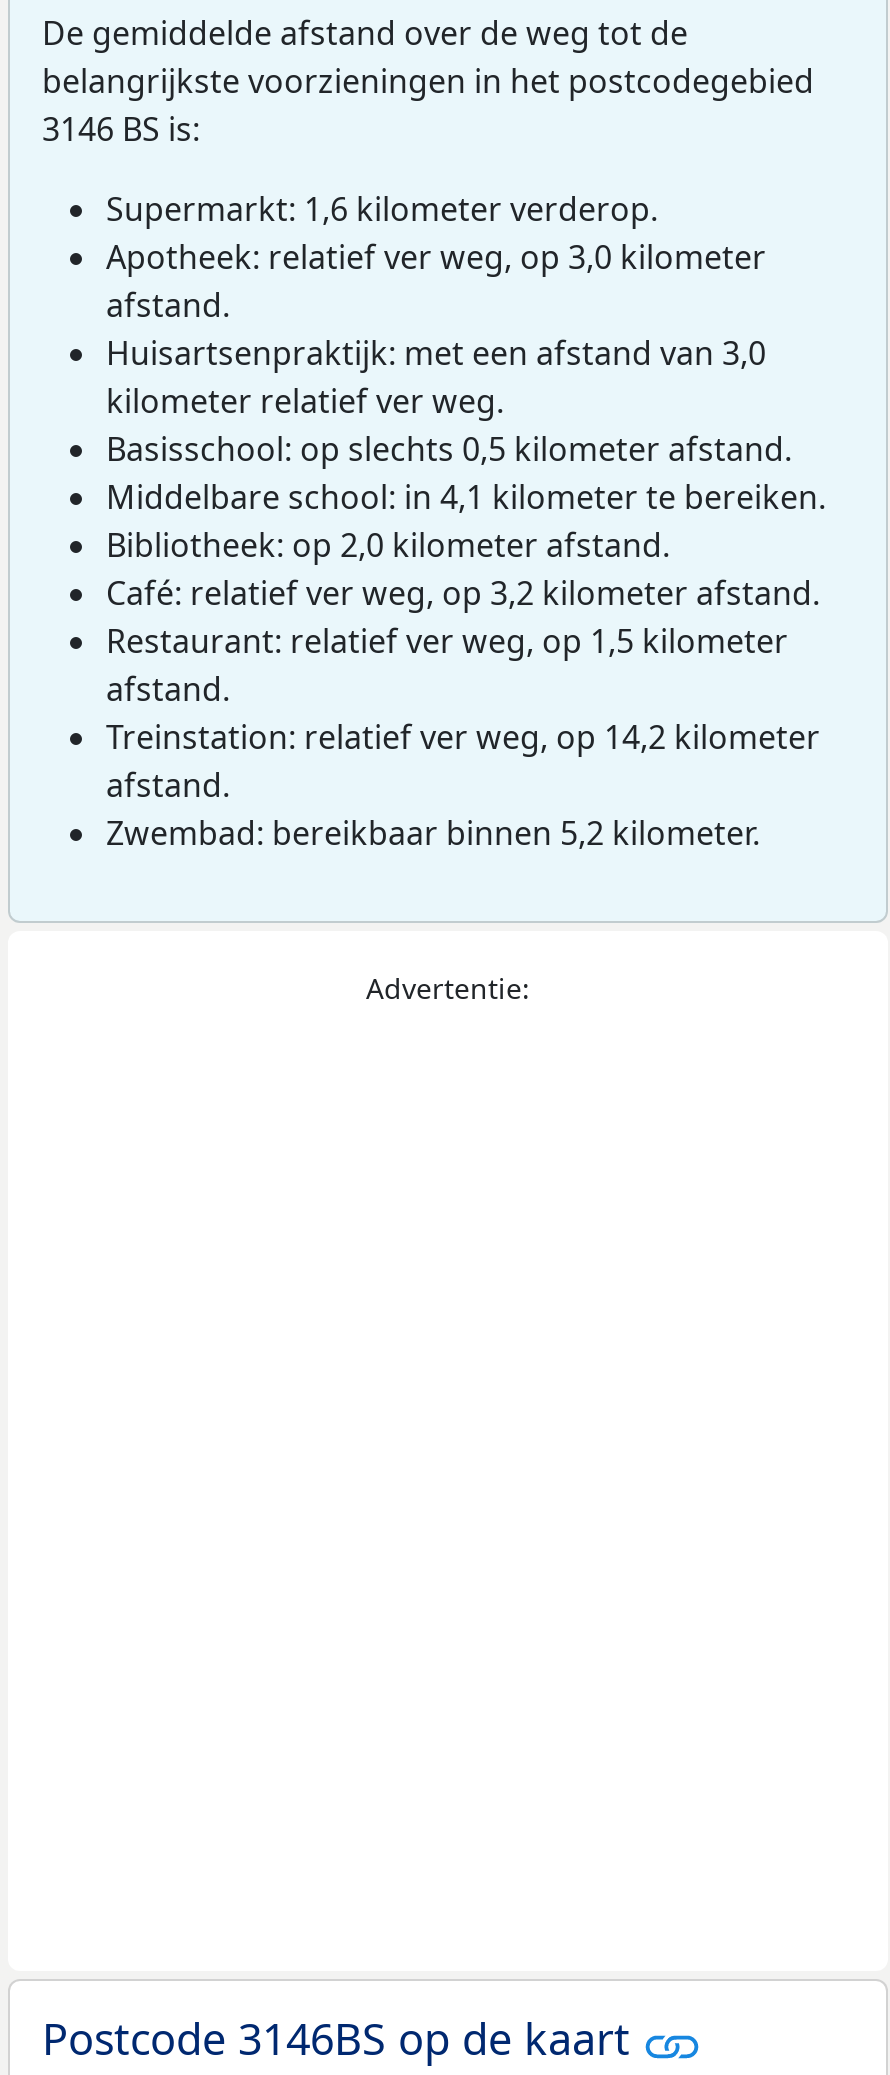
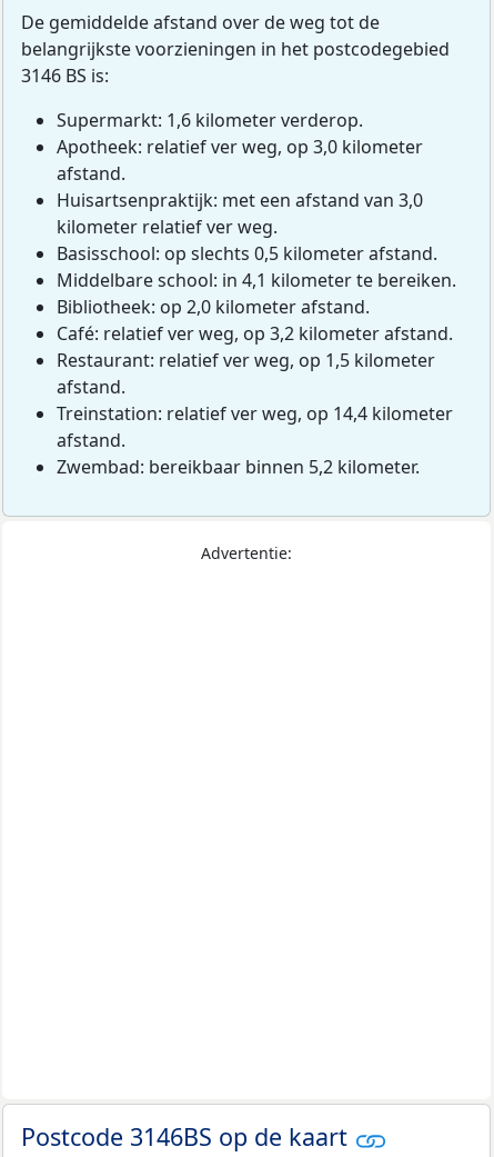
- Treinstation: relatief ver weg, op 14,2 kilometer
+ Treinstation: relatief ver weg, op 14,4 kilometer
